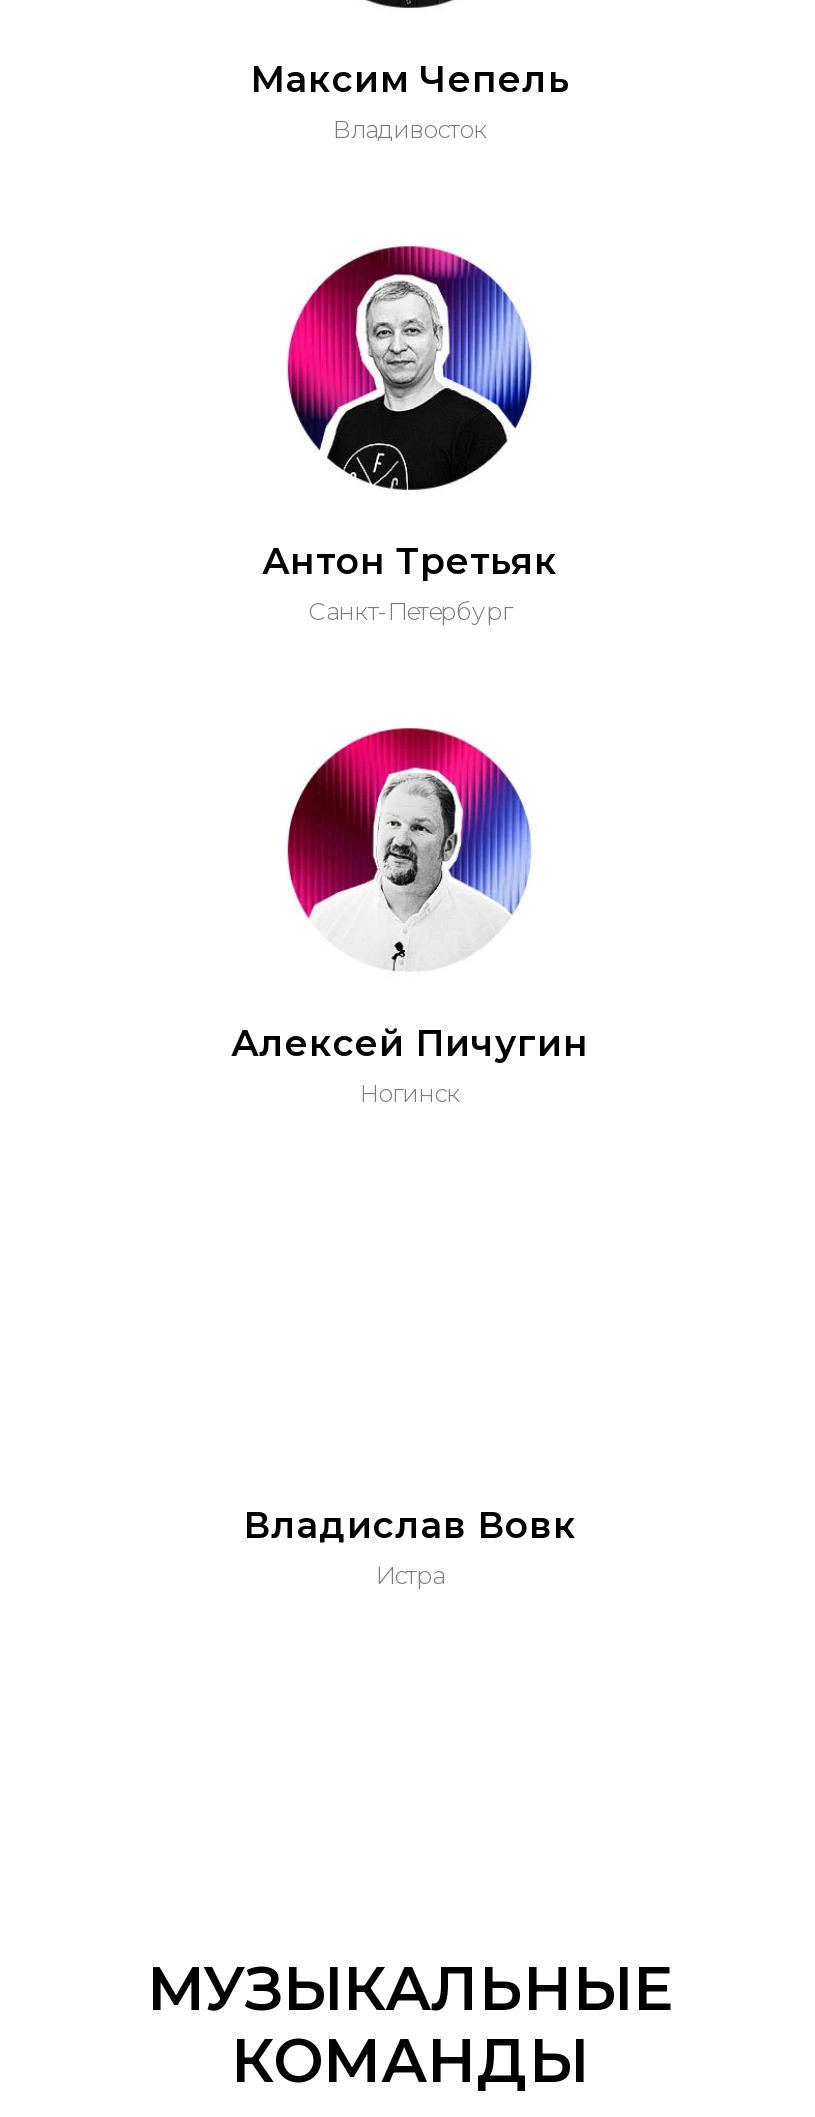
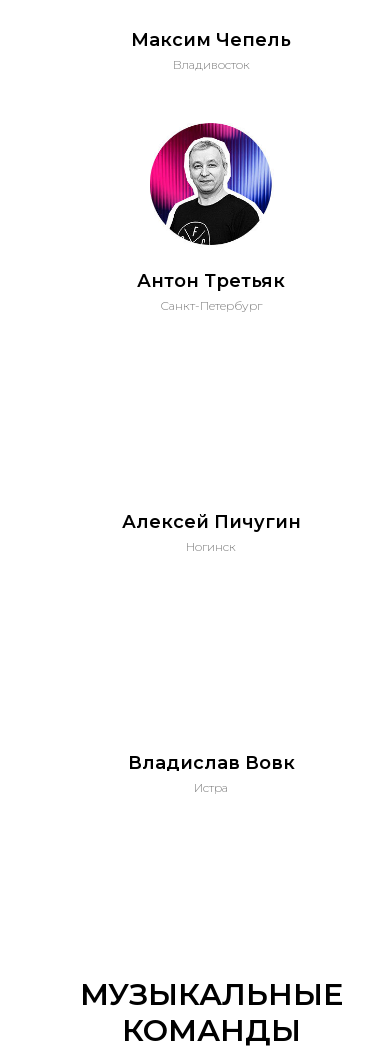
- [image]
